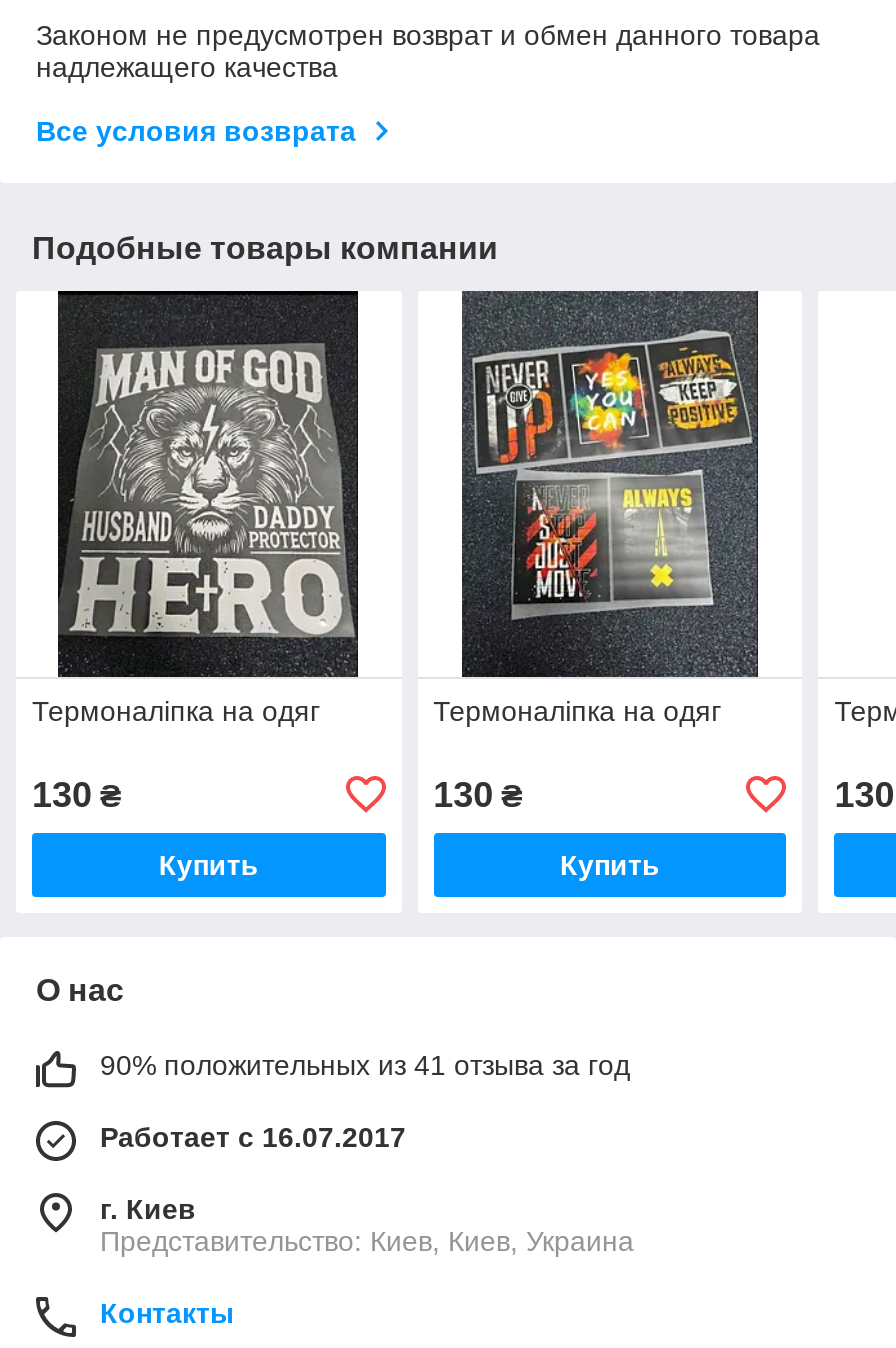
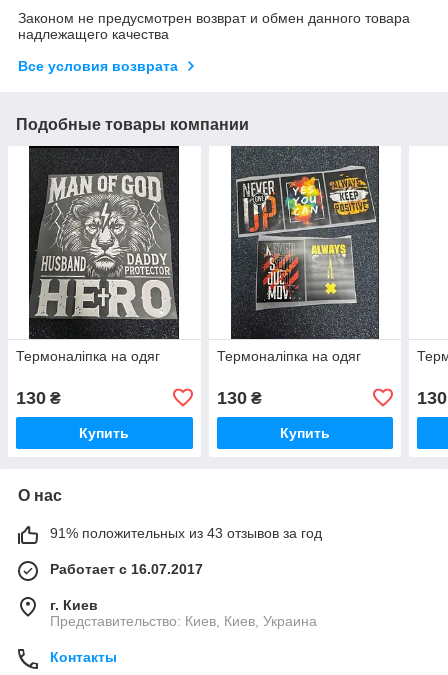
- 90% положительных из 41 отзыва за год
+ 91% положительных из 43 отзывов за год
